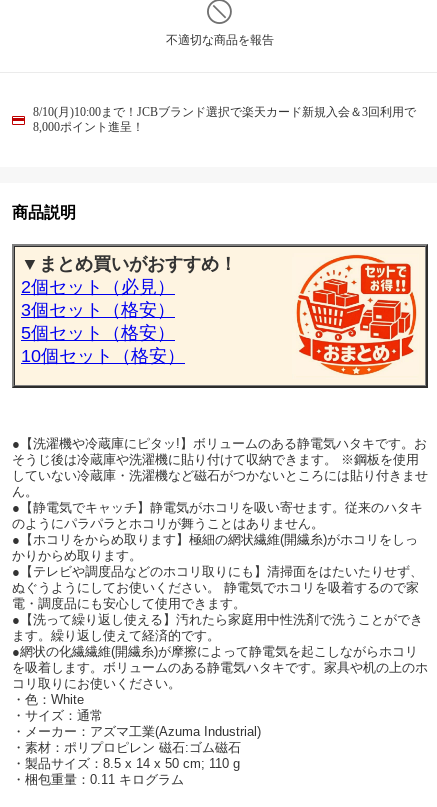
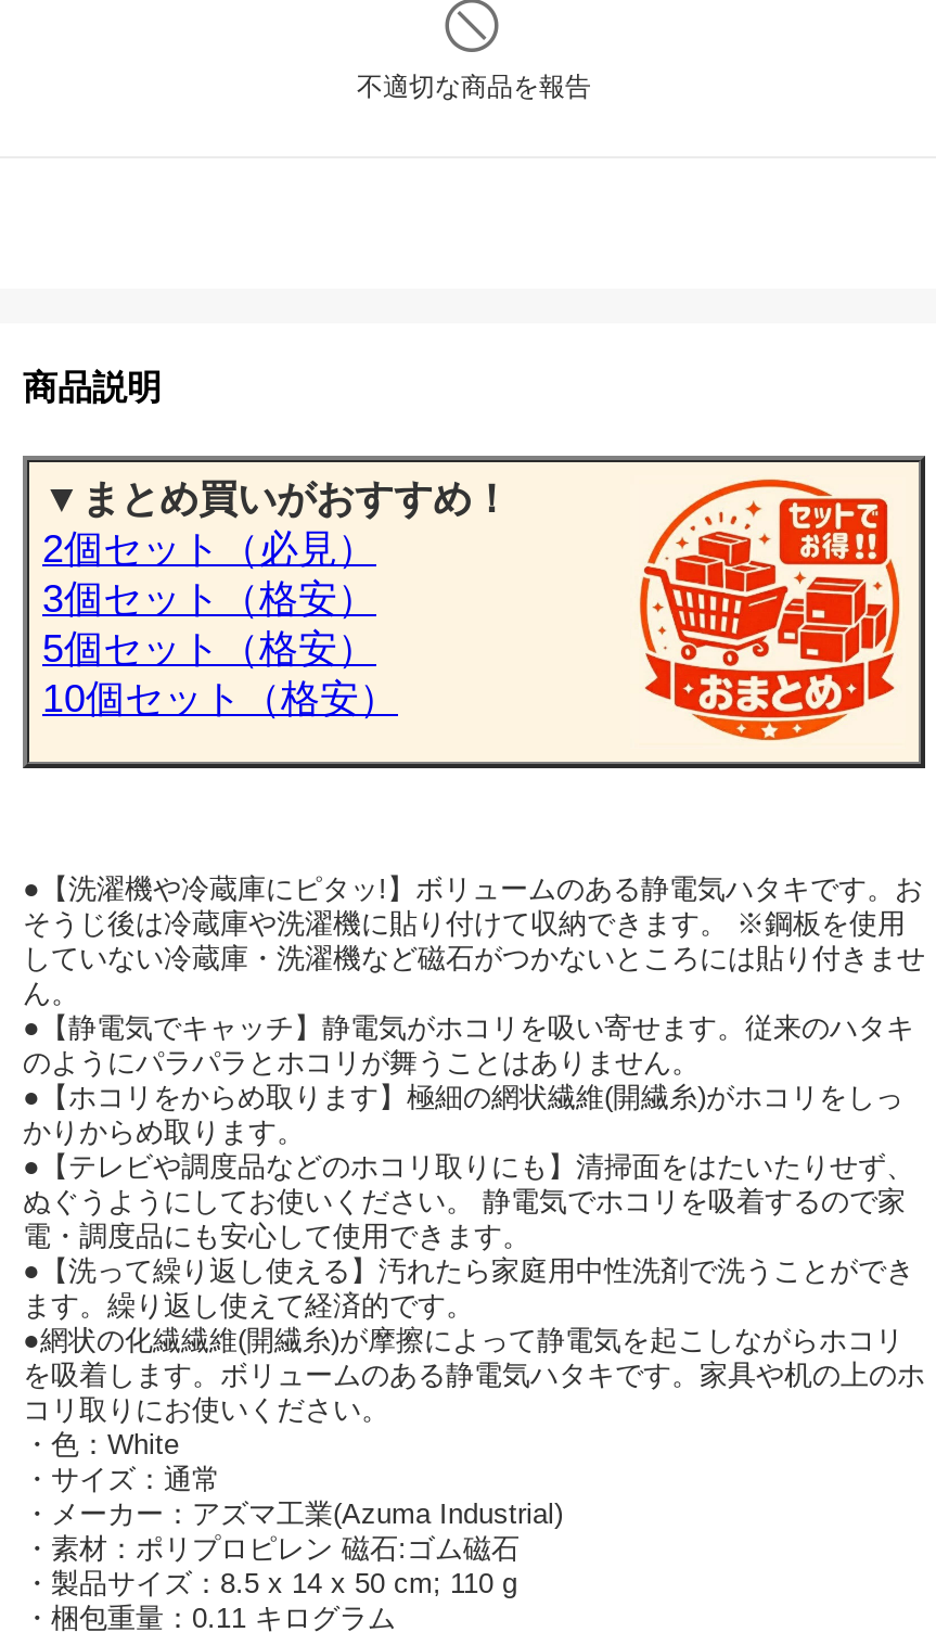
- 8/10(月)10:00まで！JCBブランド選択で楽天カード新規入会＆3回利用で
- 8,000ポイント進呈！
